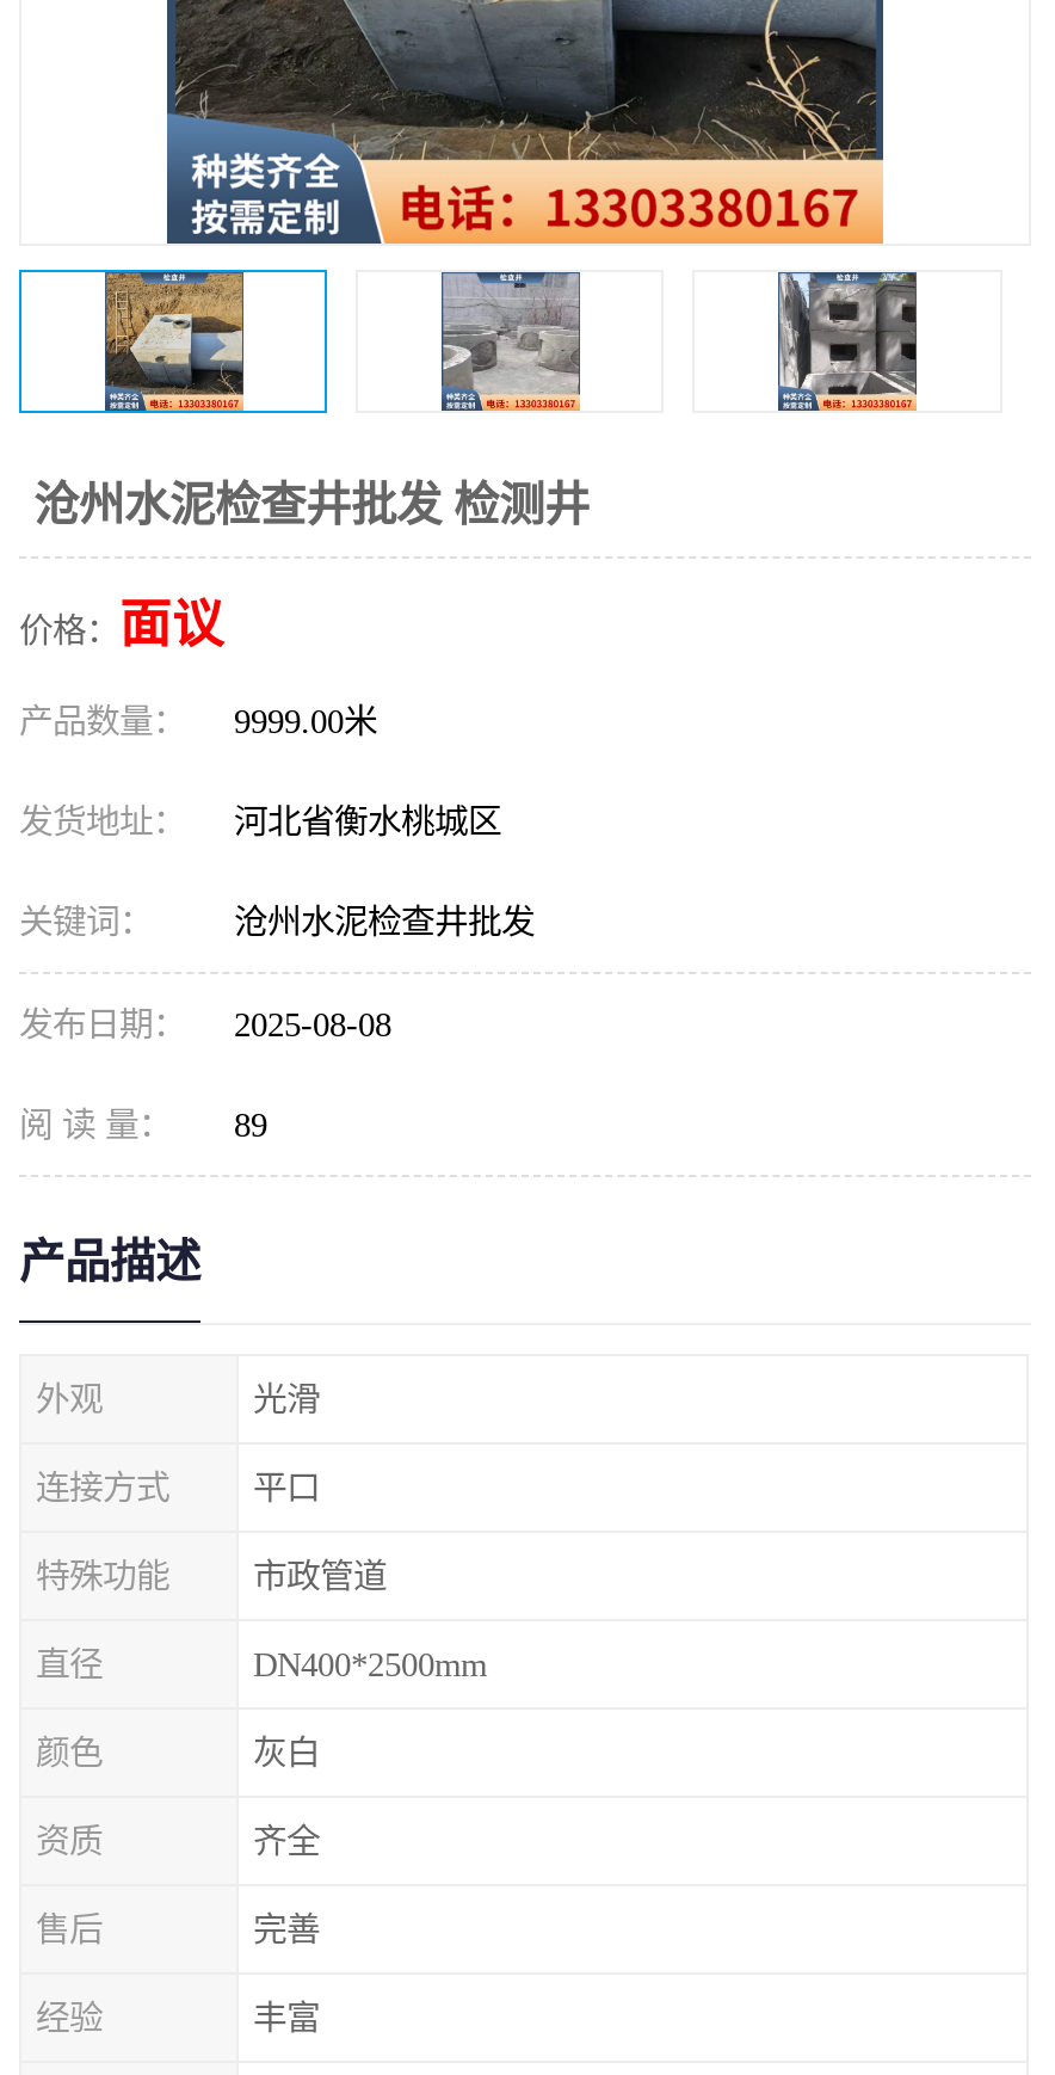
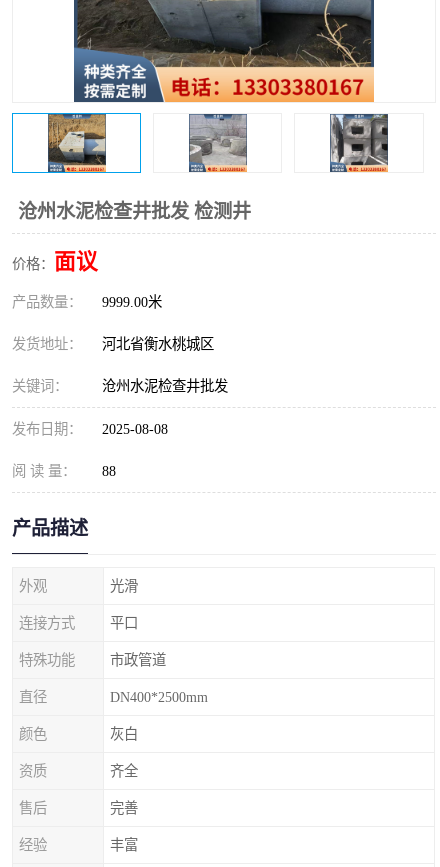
- 阅 读 量： 89
+ 阅 读 量： 88
